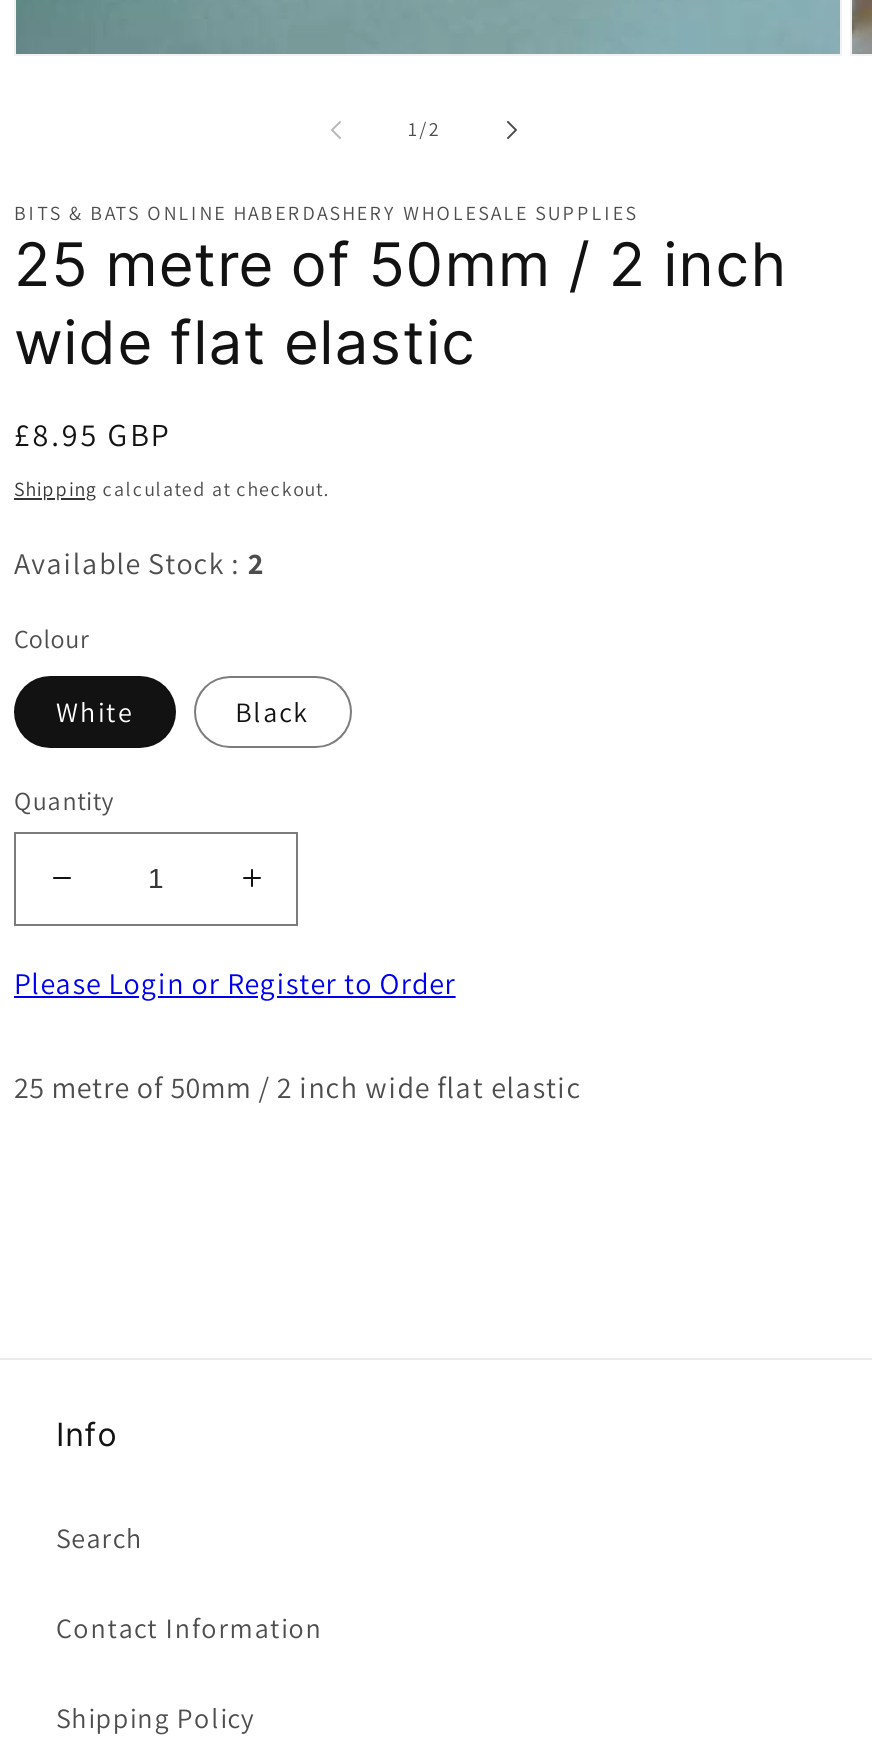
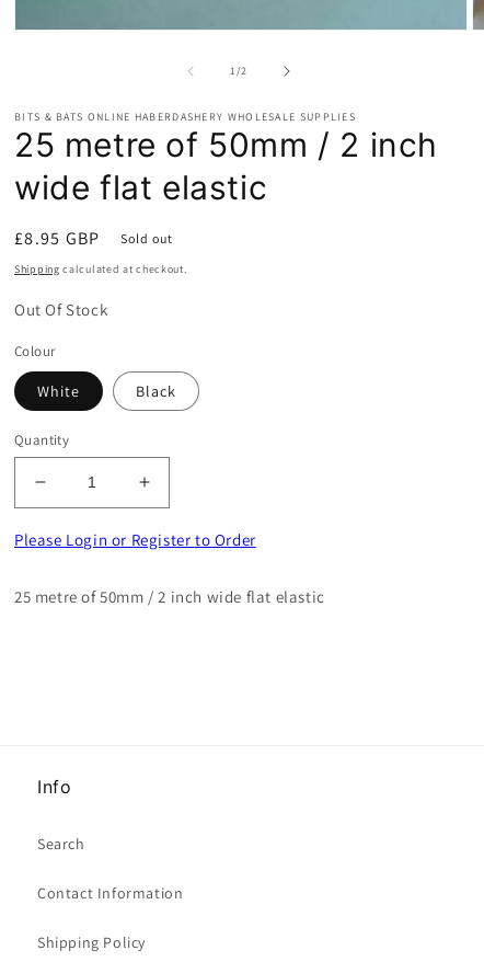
+ Sold out

- Available Stock : 2
+ Out Of Stock
